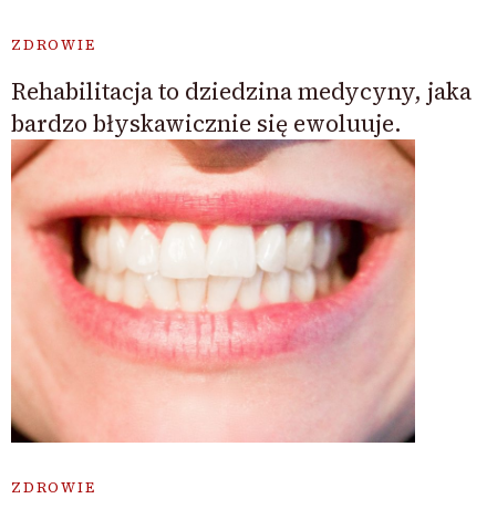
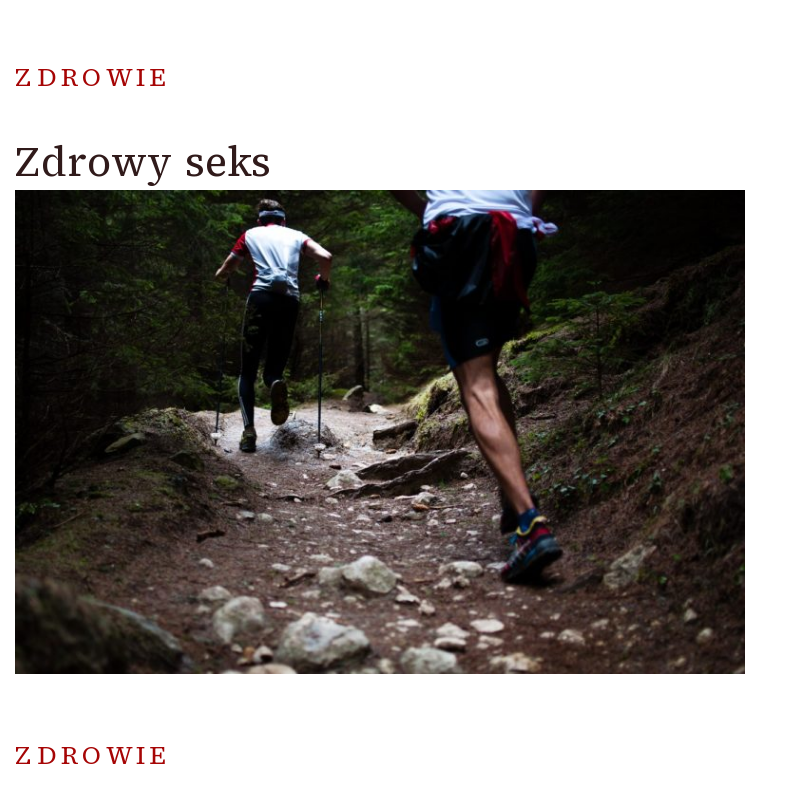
- Rehabilitacja to dziedzina medycyny, jaka
- bardzo błyskawicznie się ewoluuje.
+ Zdrowy seks

- [image]
+ [image]
